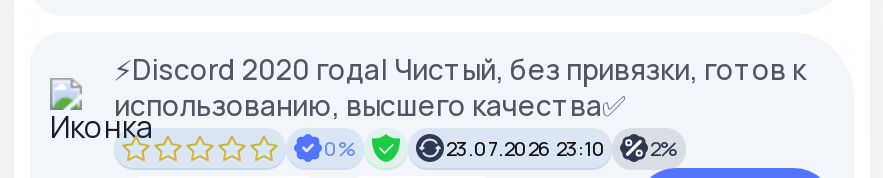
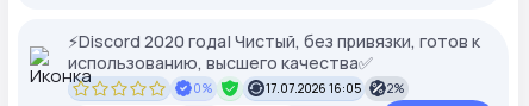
- 23.07.2026 23:10 2%
+ 17.07.2026 16:05 2%
